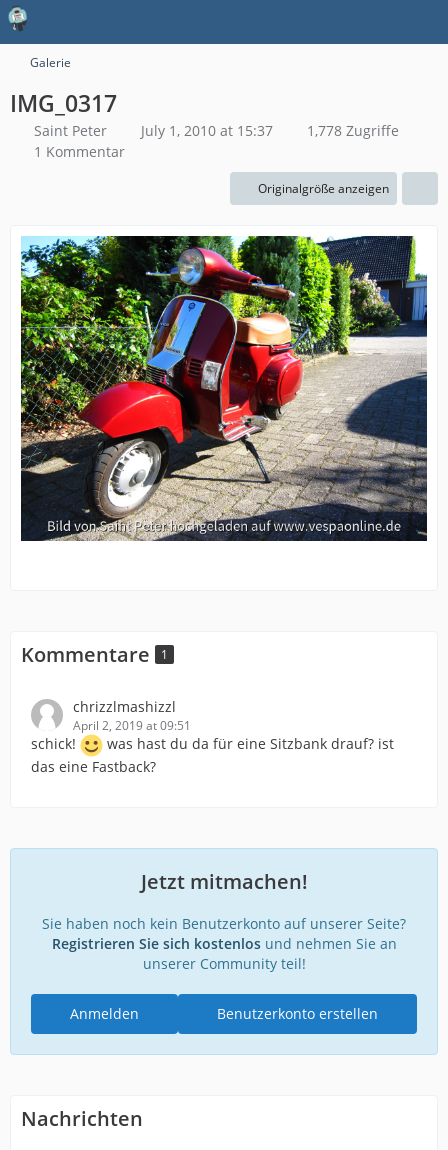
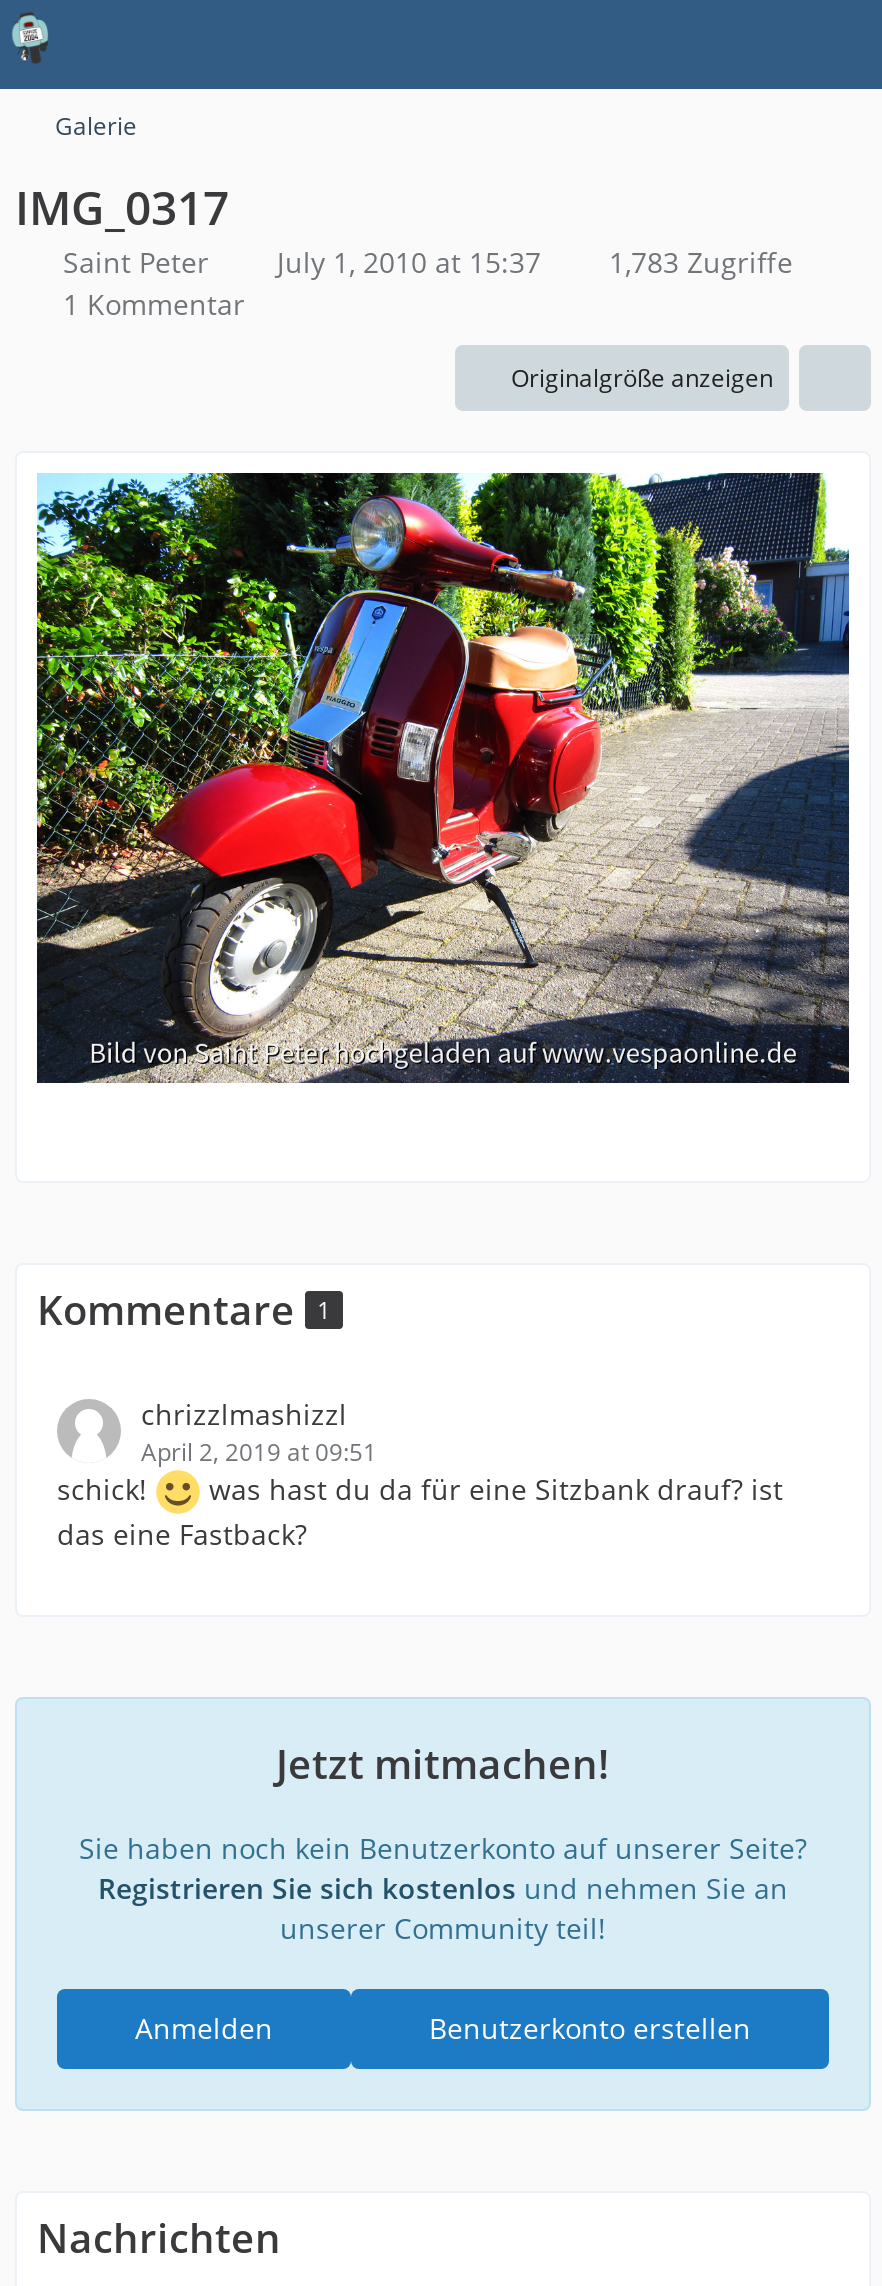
- Saint Peter July 1, 2010 at 15:37 1,778 Zugriffe
+ Saint Peter July 1, 2010 at 15:37 1,783 Zugriffe
